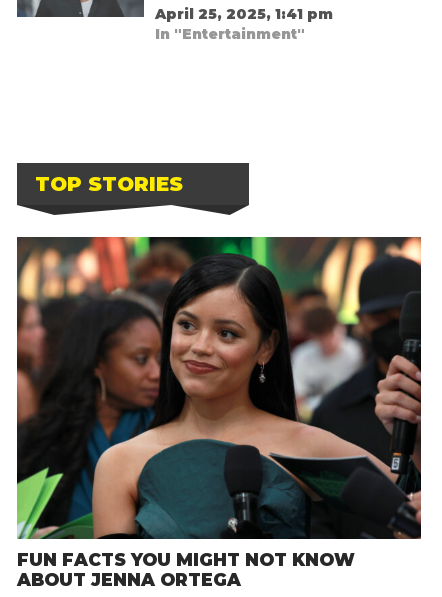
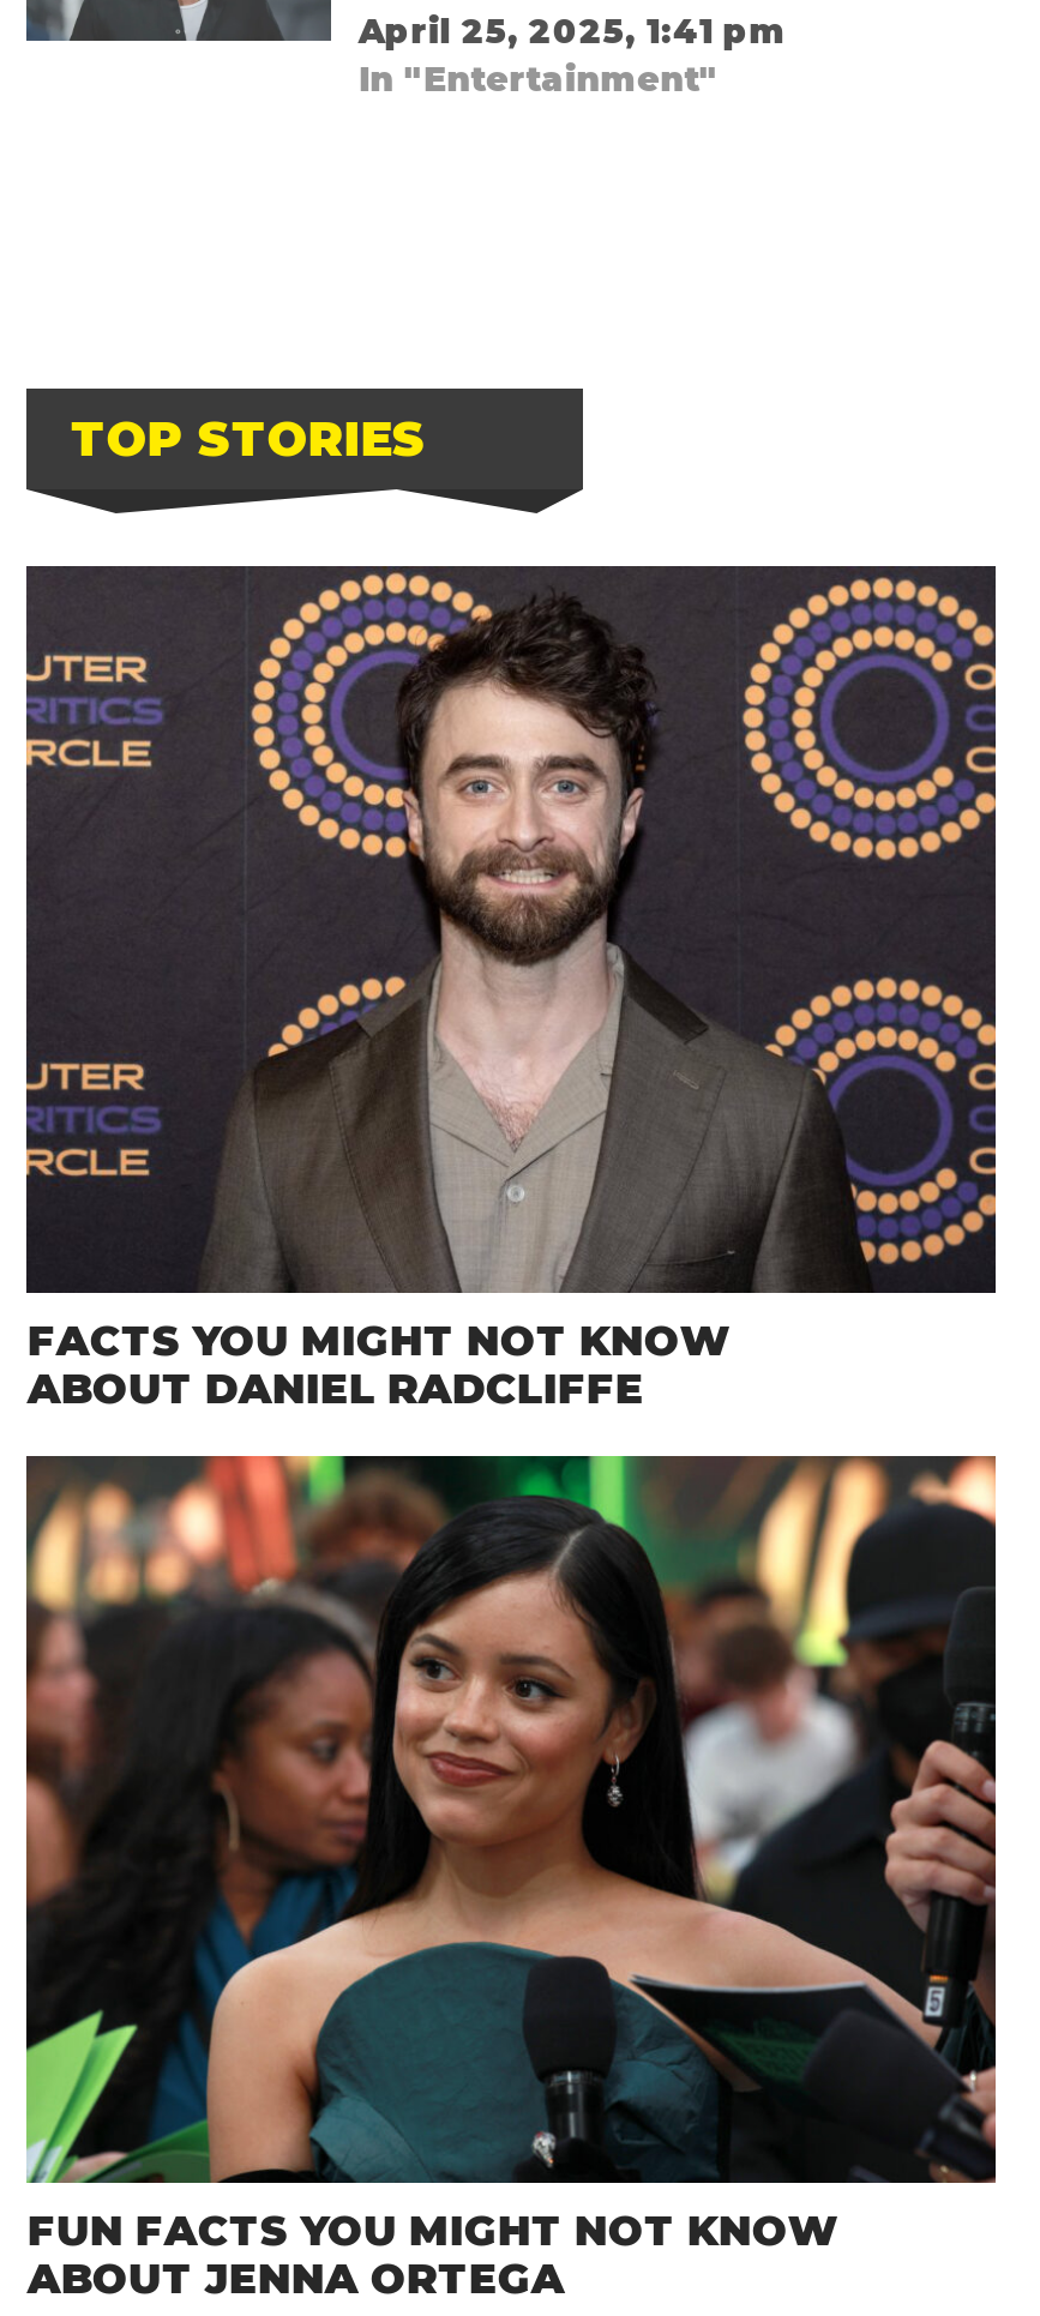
+ [image]
+ FACTS YOU MIGHT NOT KNOW
+ ABOUT DANIEL RADCLIFFE
